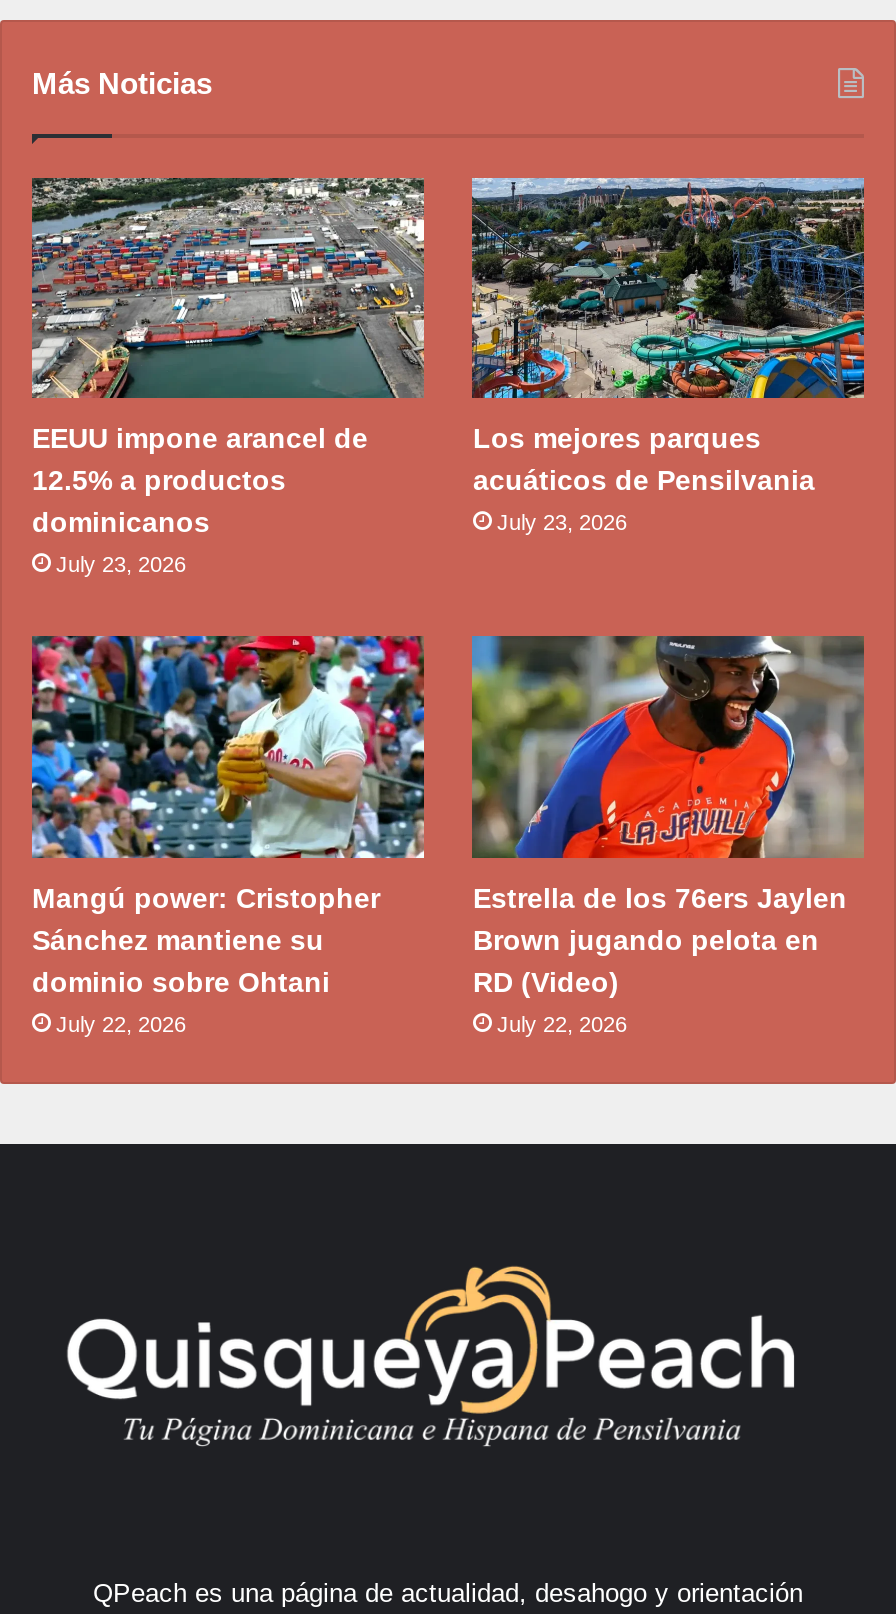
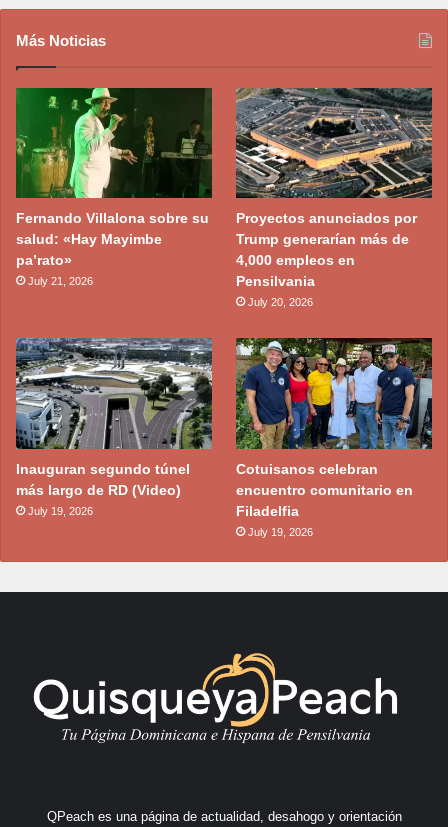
- [image]
- EEUU impone arancel de
- 12.5% a productos
- dominicanos
- July 23, 2026
+ [image]
+ Fernando Villalona sobre su
+ salud: «Hay Mayimbe
+ pa’rato»
+ July 21, 2026

- [image]
- Los mejores parques
- acuáticos de Pensilvania
- July 23, 2026
+ [image]
+ Proyectos anunciados por
+ Trump generarían más de
+ 4,000 empleos en
+ Pensilvania
+ July 20, 2026

- [image]
- Mangú power: Cristopher
- Sánchez mantiene su
- dominio sobre Ohtani
- July 22, 2026
+ [image]
+ Inauguran segundo túnel
+ más largo de RD (Video)
+ July 19, 2026

- [image]
- Estrella de los 76ers Jaylen
- Brown jugando pelota en
- RD (Video)
- July 22, 2026
+ [image]
+ Cotuisanos celebran
+ encuentro comunitario en
+ Filadelfia
+ July 19, 2026
